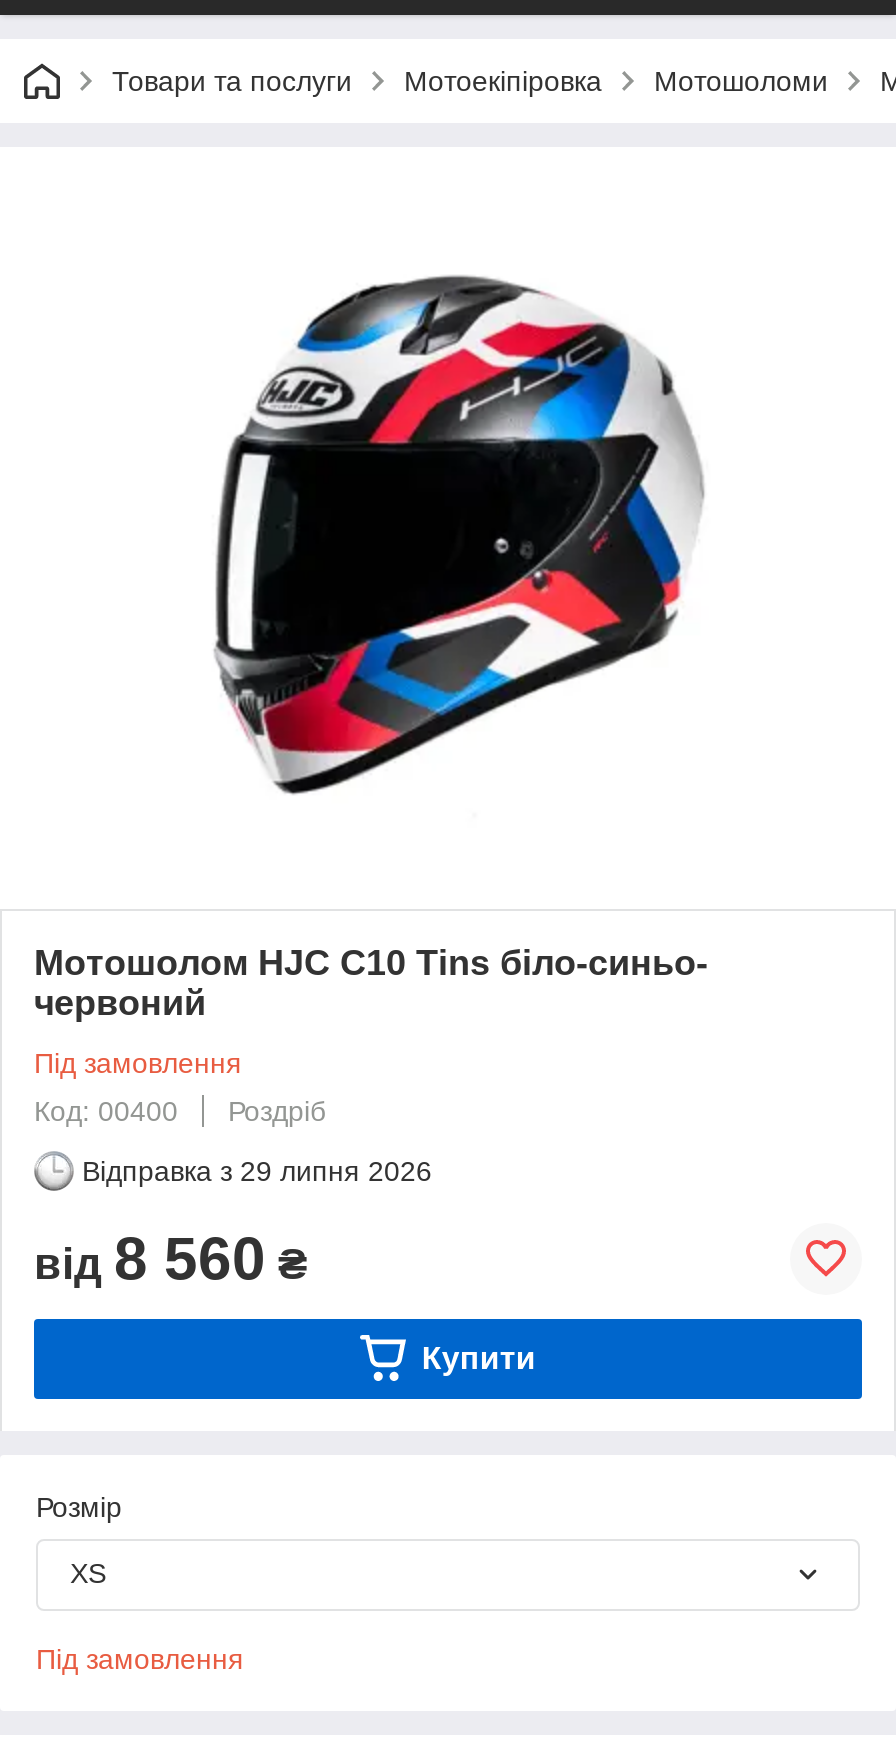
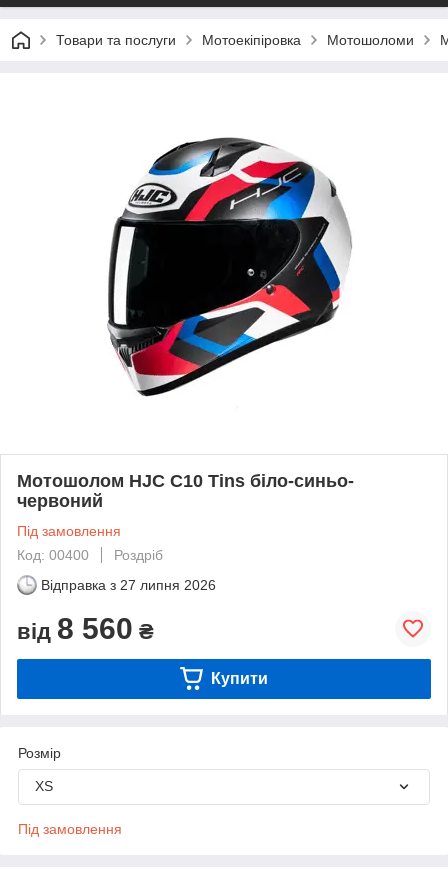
- Відправка з 29 липня 2026
+ Відправка з 27 липня 2026
